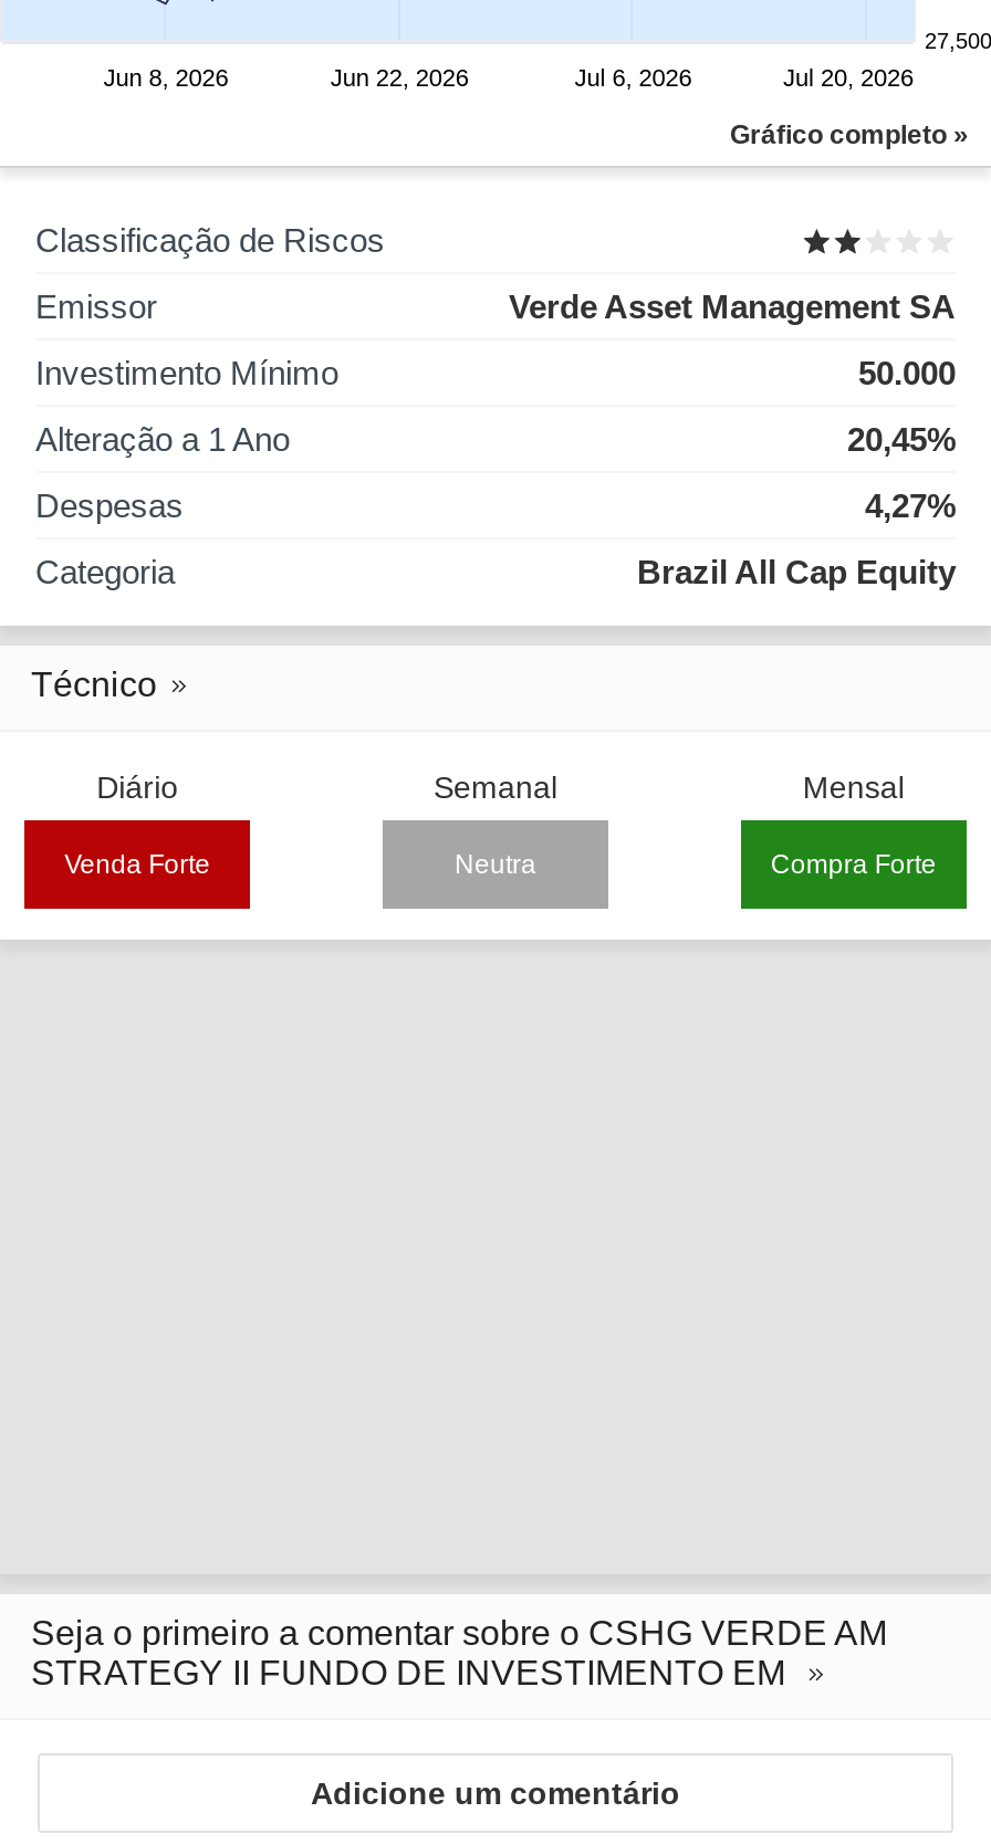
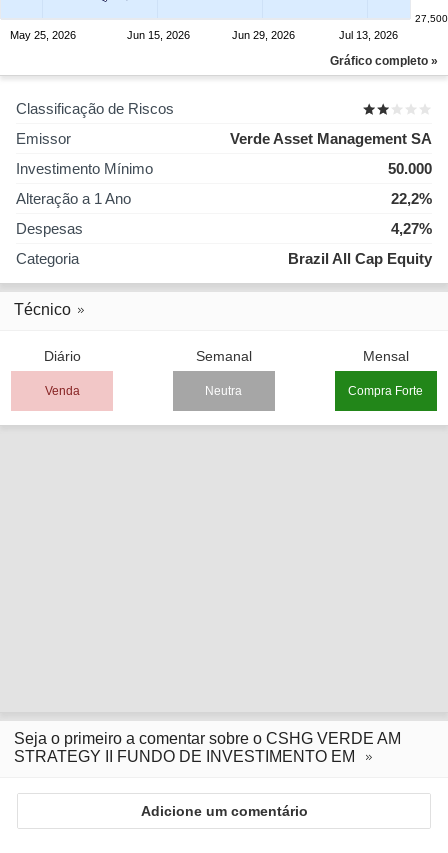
- Jun 8, 2026
- Jun 22, 2026
- Jul 6, 2026
- Jul 20, 2026
+ May 25, 2026
+ Jun 15, 2026
+ Jun 29, 2026
+ Jul 13, 2026

- 20,45%
+ 22,2%

- Venda Forte
+ Venda
